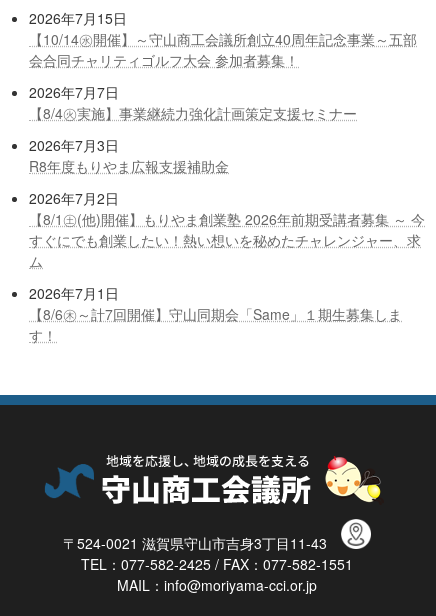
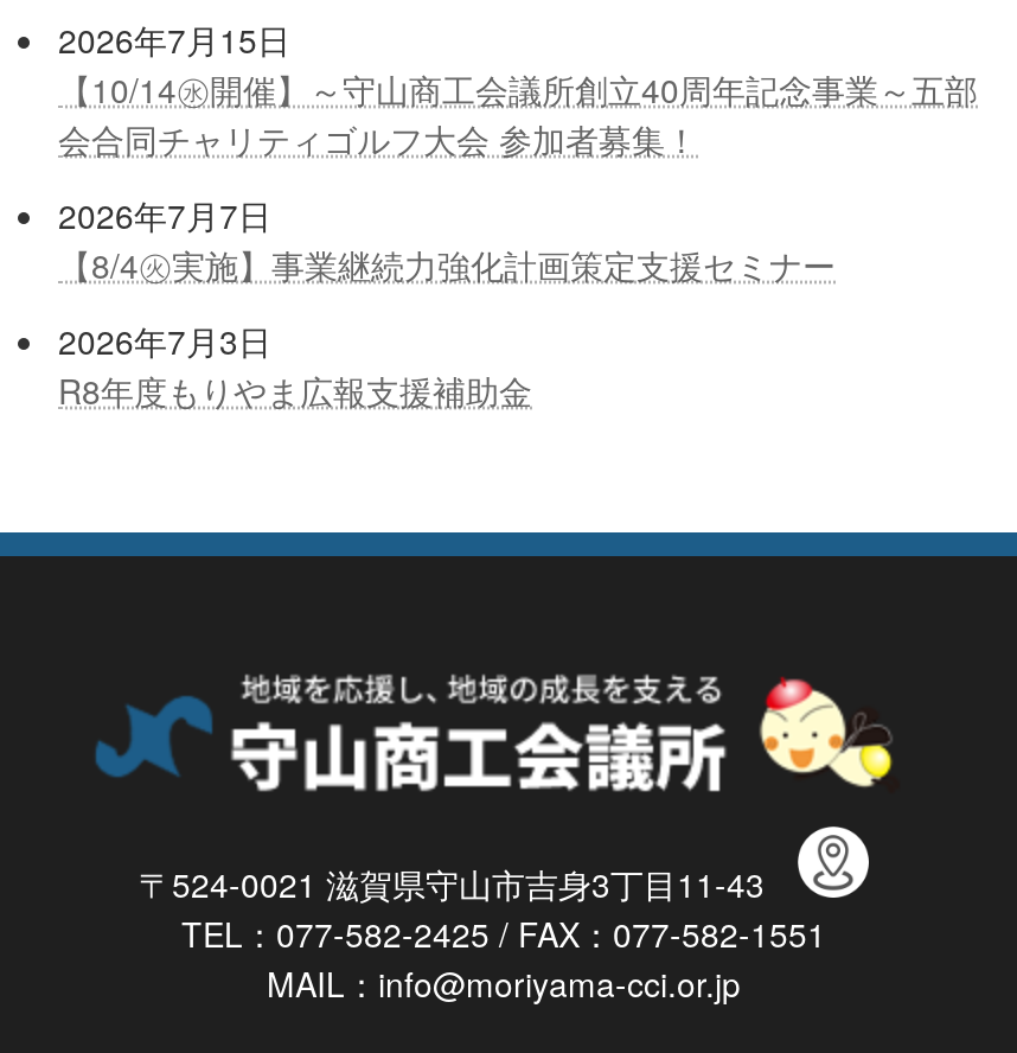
- 2026年7月2日
- 【8/1㊏(他)開催】もりやま創業塾 2026年前期受講者募集 ～ 今
- すぐにでも創業したい！熱い想いを秘めたチャレンジャー、求
- ム
- 2026年7月1日
- 【8/6㊍～計7回開催】守山同期会「Same」１期生募集しま
- す！
